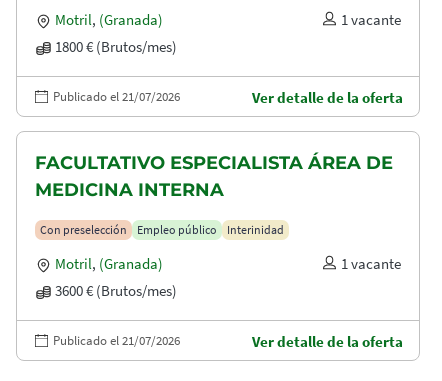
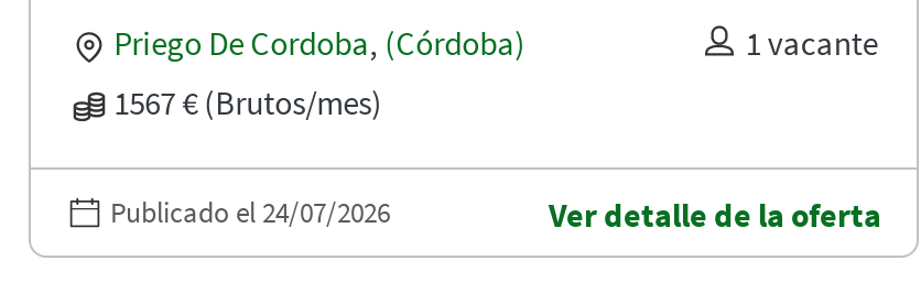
- Motril, (Granada)
+ Priego De Cordoba, (Córdoba)

- 1800 € (Brutos/mes)
- Publicado el 21/07/2026
- Ver detalle de la oferta
- FACULTATIVO ESPECIALISTA ÁREA DE
- MEDICINA INTERNA
- Con preselección
- Empleo público
- Interinidad
- Motril, (Granada)
- 1 vacante
- 3600 € (Brutos/mes)
- Publicado el 21/07/2026
+ 1567 € (Brutos/mes)
+ Publicado el 24/07/2026
